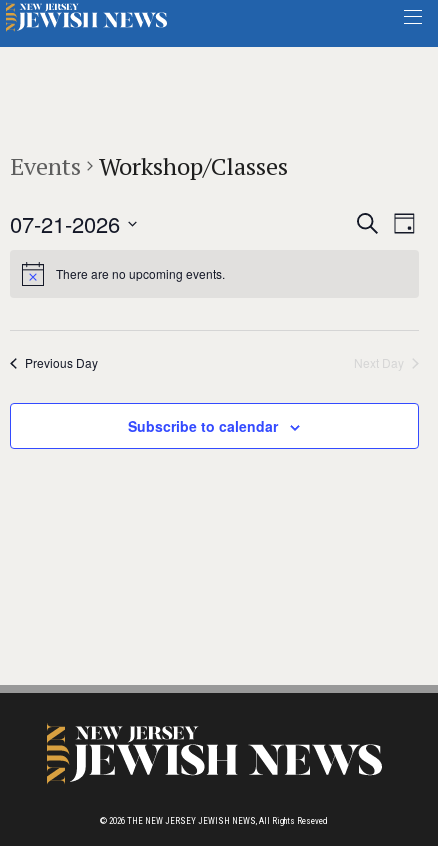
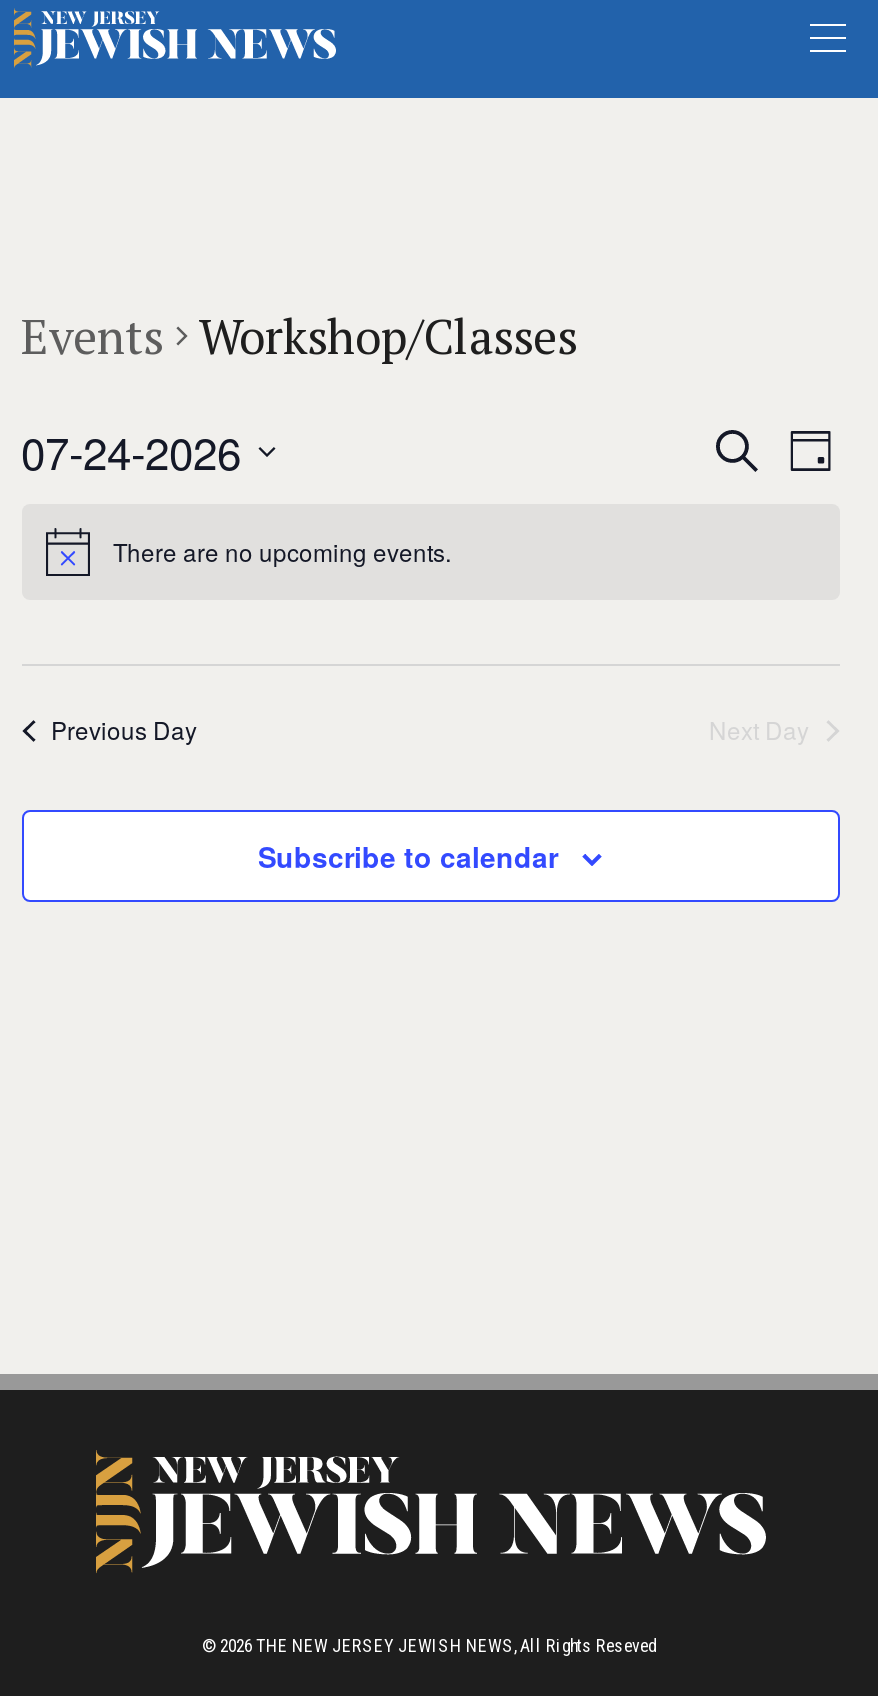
- 07-21-2026
+ 07-24-2026
